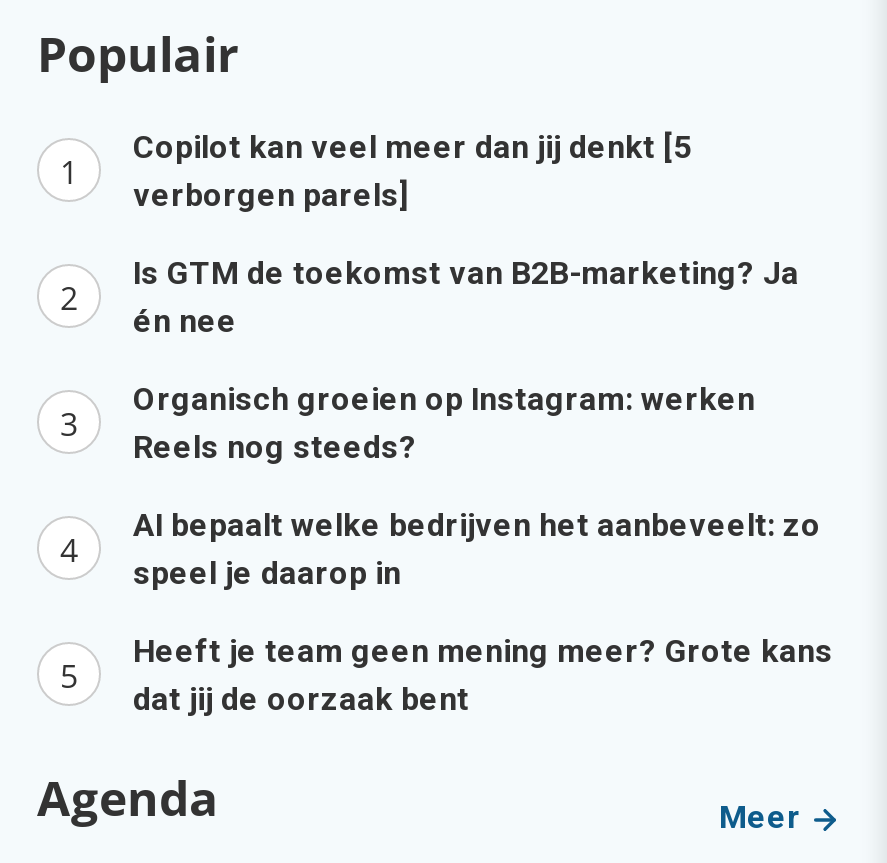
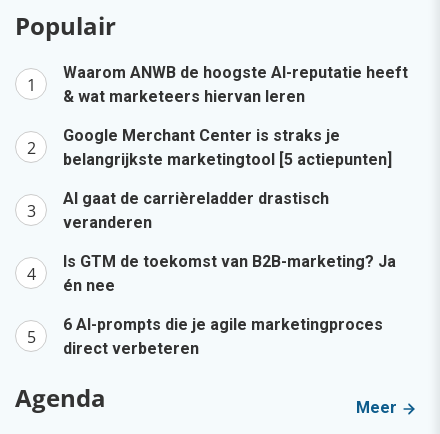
- Copilot kan veel meer dan jij denkt [5
- verborgen parels]
+ Waarom ANWB de hoogste AI-reputatie heeft
+ & wat marketeers hiervan leren
+ Google Merchant Center is straks je
+ belangrijkste marketingtool [5 actiepunten]
+ AI gaat de carrièreladder drastisch
+ veranderen

moved down: Is GTM de toekomst van B2B-marketing? Ja | én nee

- Organisch groeien op Instagram: werken
- Reels nog steeds?
- AI bepaalt welke bedrijven het aanbeveelt: zo
- speel je daarop in
- Heeft je team geen mening meer? Grote kans
- dat jij de oorzaak bent
+ 6 AI-prompts die je agile marketingproces
+ direct verbeteren
